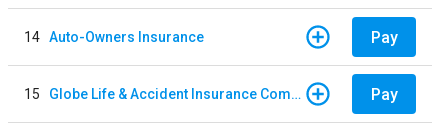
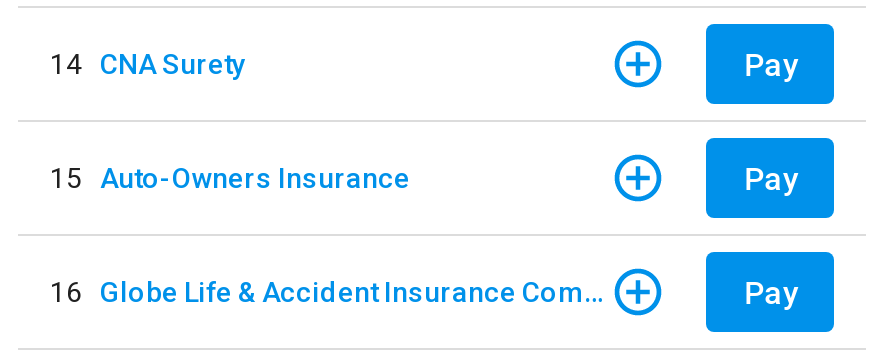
- 14 Auto-Owners Insurance
+ 14 CNA Surety

- 15
+ 15 Auto-Owners Insurance
+ Pay
+ 16
